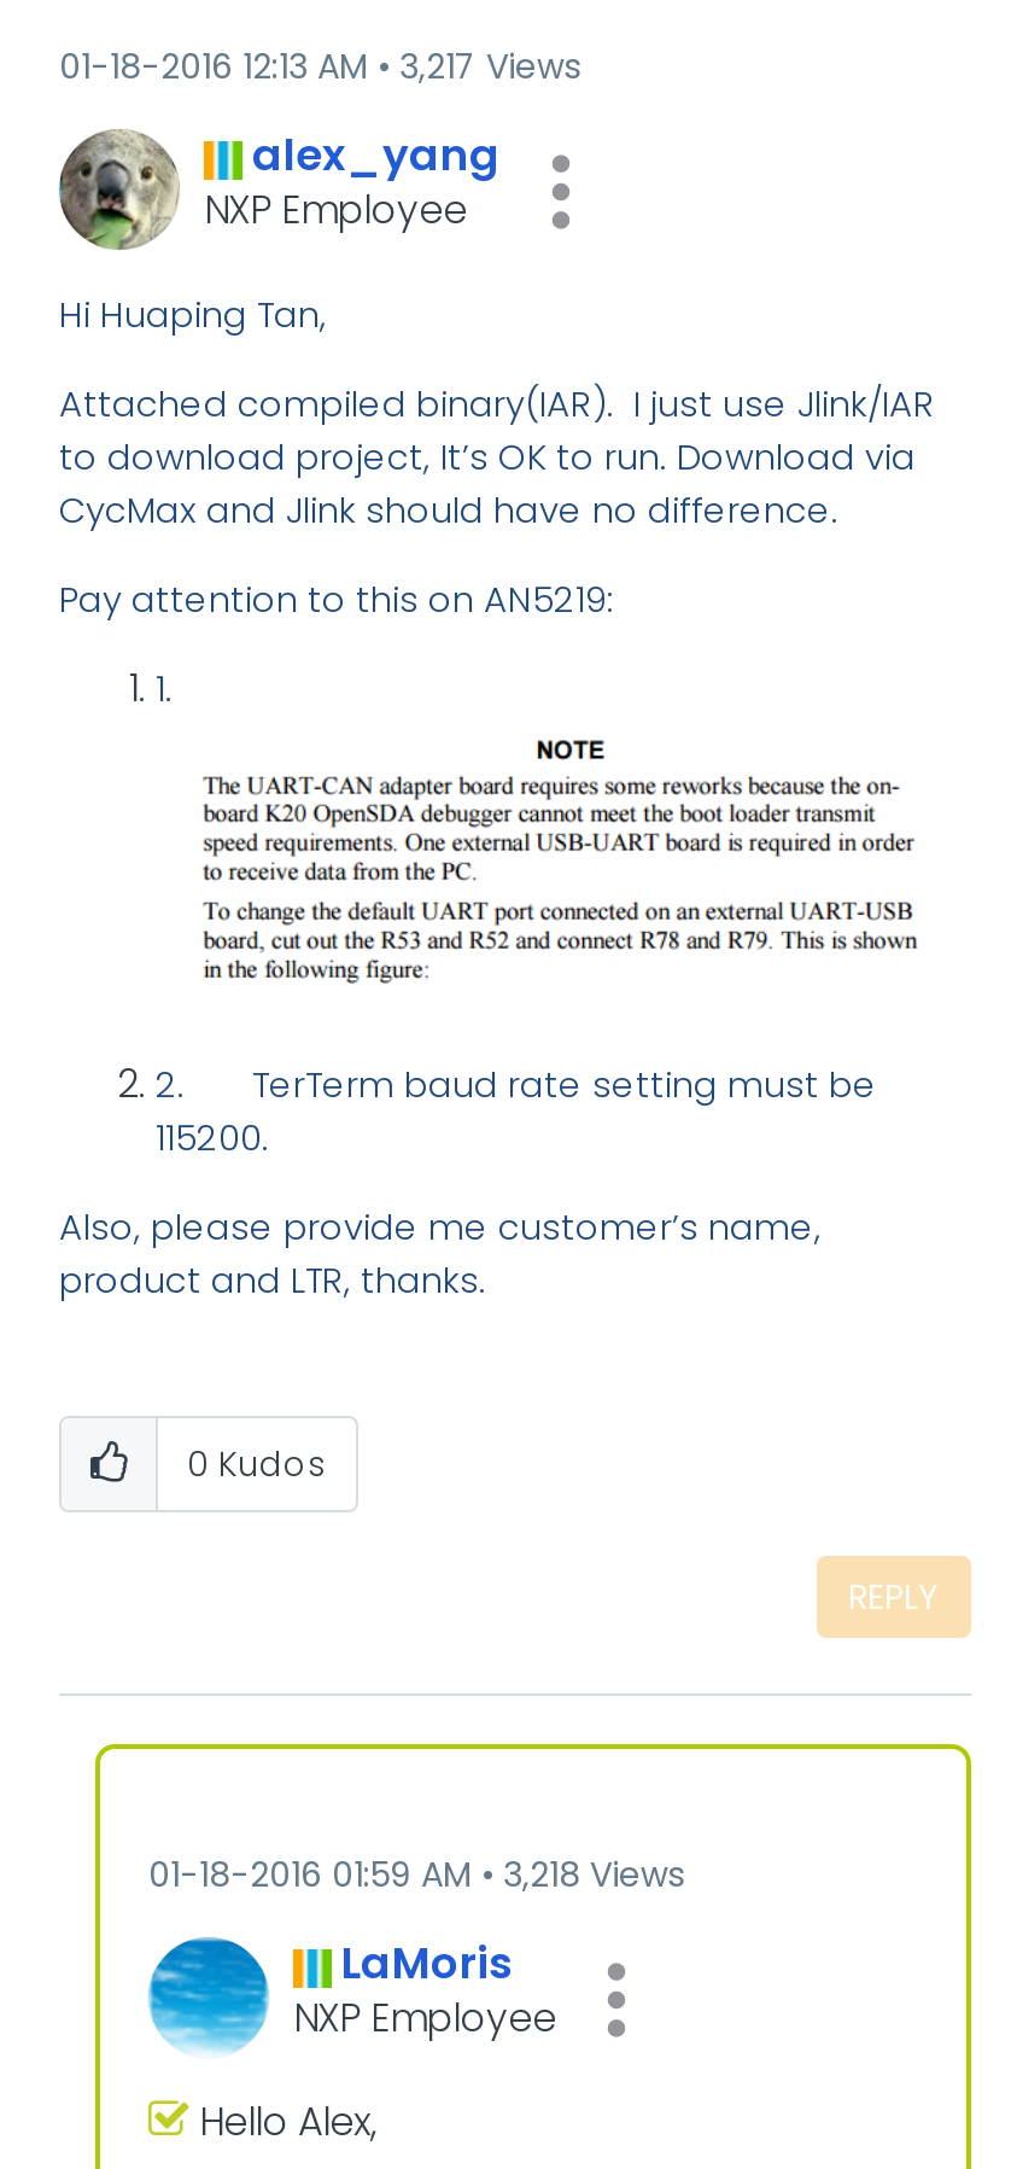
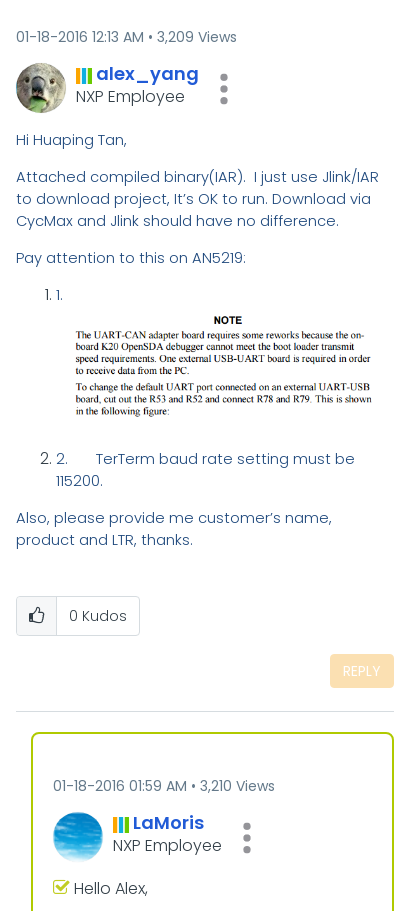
- 01-18-2016 12:13 AM 3,217 Views
+ 01-18-2016 12:13 AM 3,209 Views

- 01-18-2016 01:59 AM 3,218 Views
+ 01-18-2016 01:59 AM 3,210 Views
